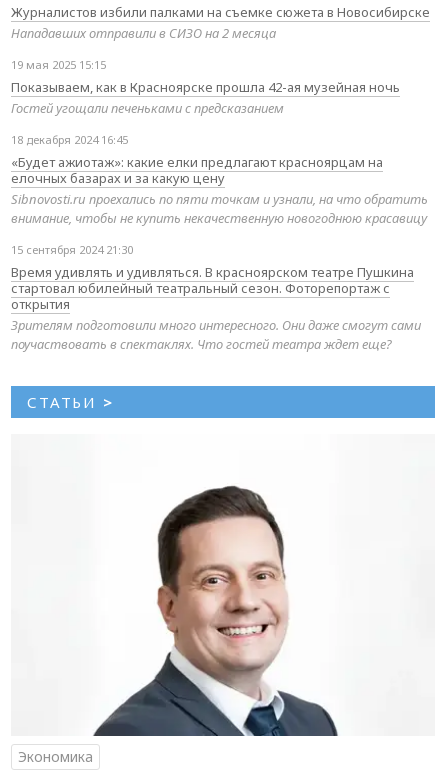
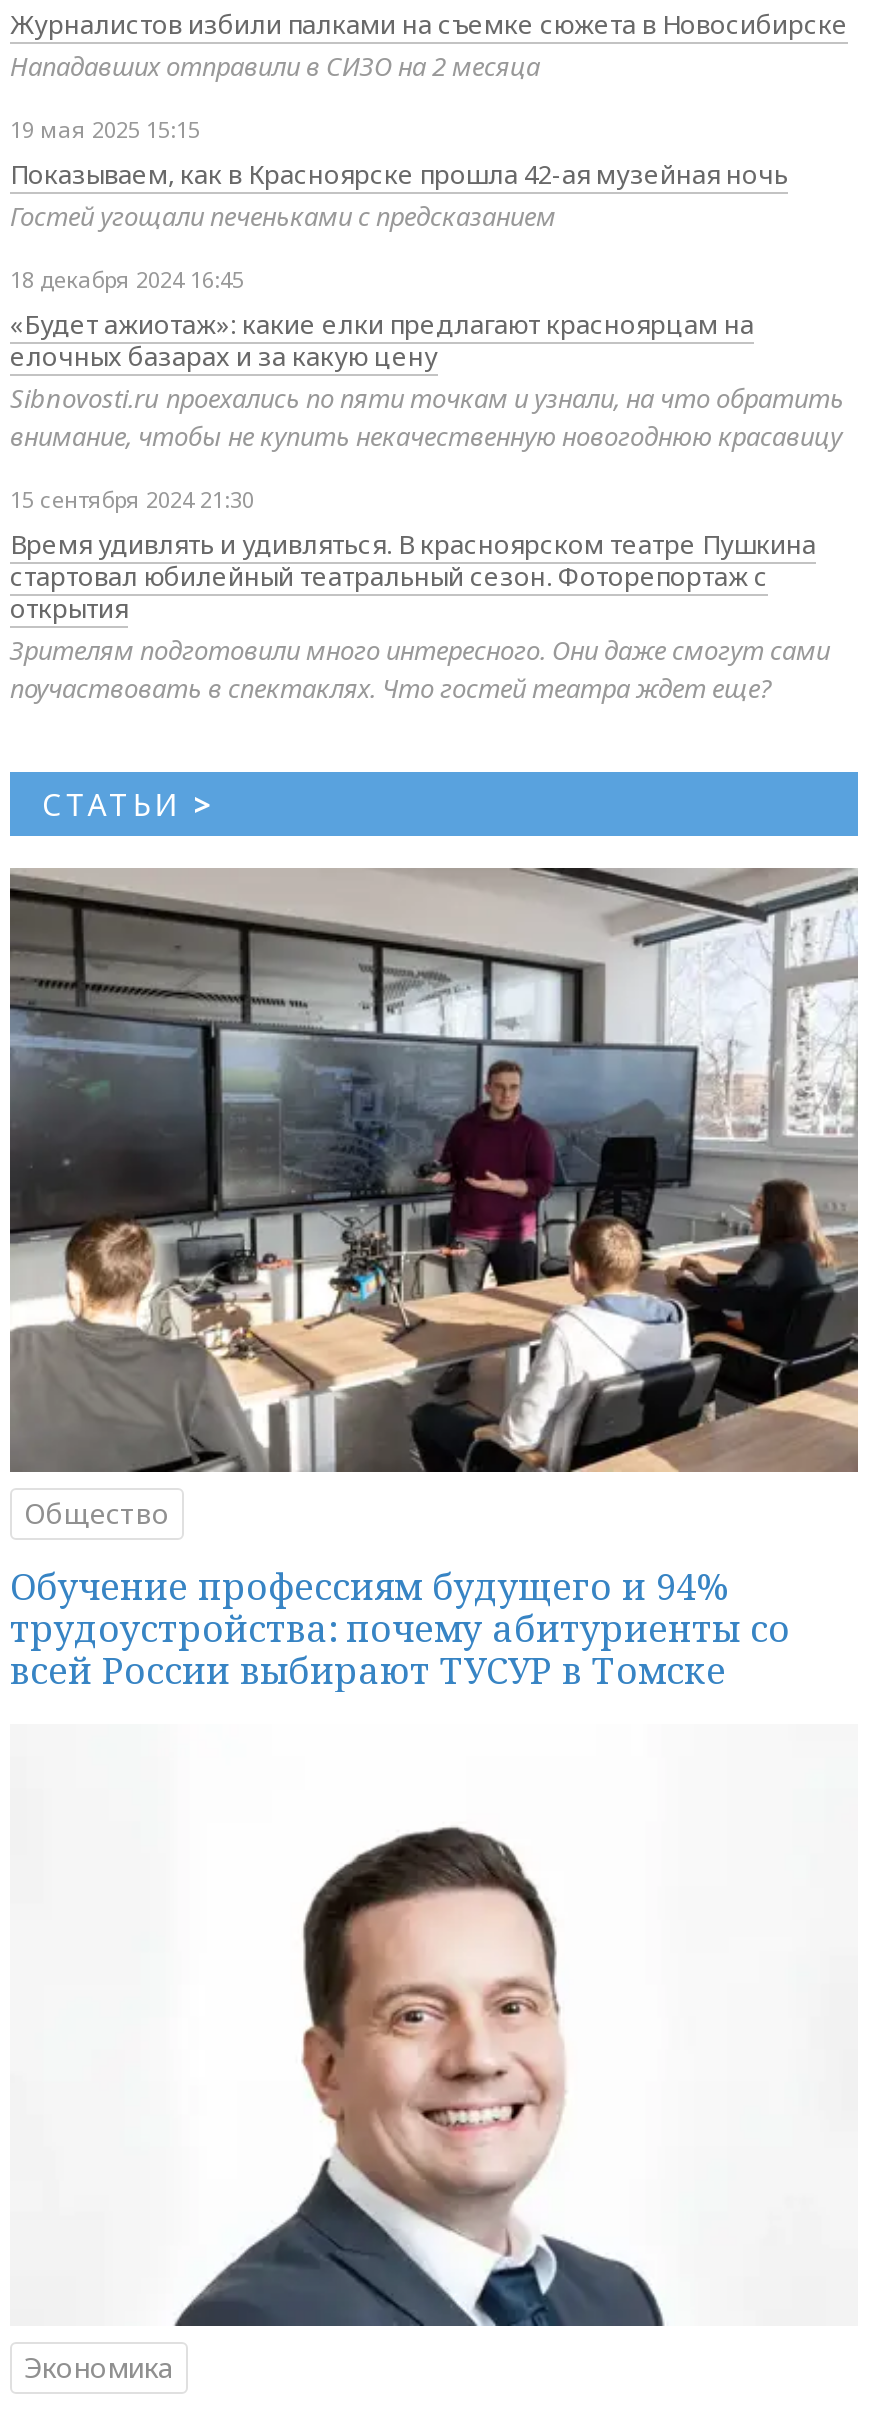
+ [image]
+ Общество
+ Обучение профессиям будущего и 94%
+ трудоустройства: почему абитуриенты со
+ всей России выбирают ТУСУР в Томске
